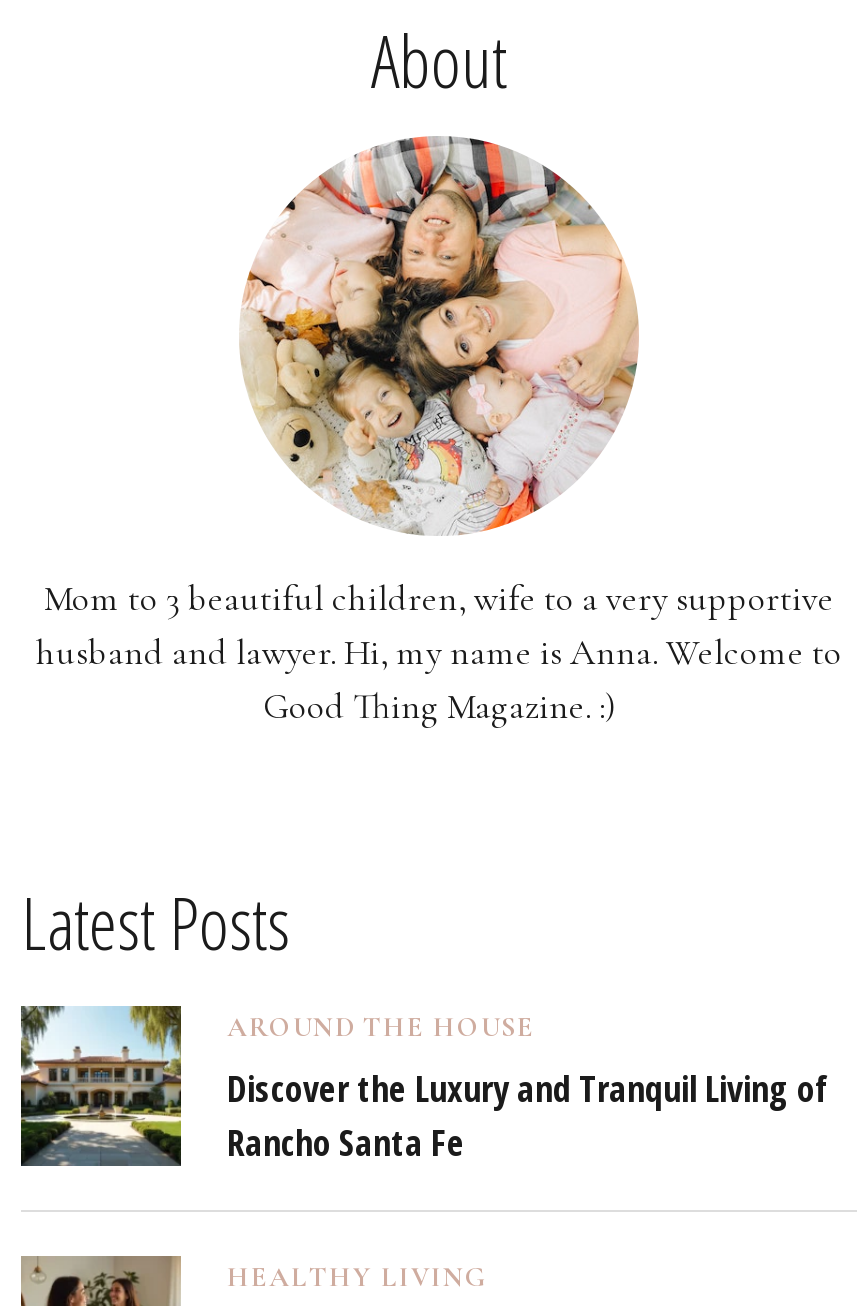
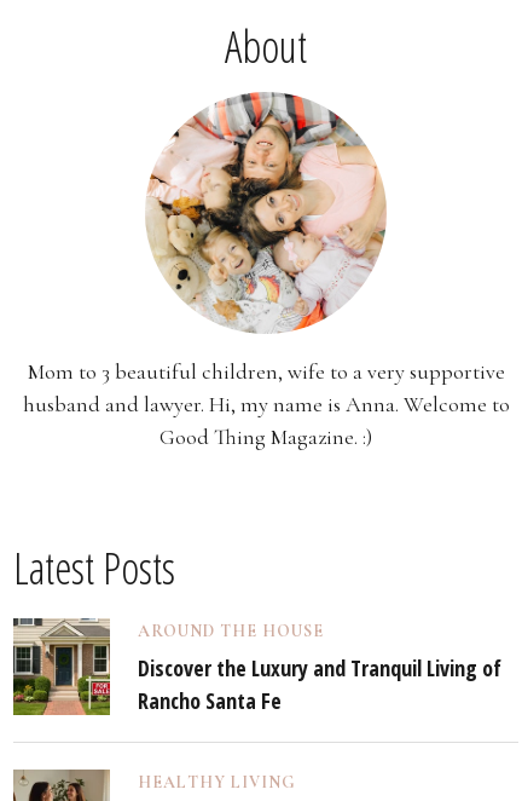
- [image]
+ [image]
